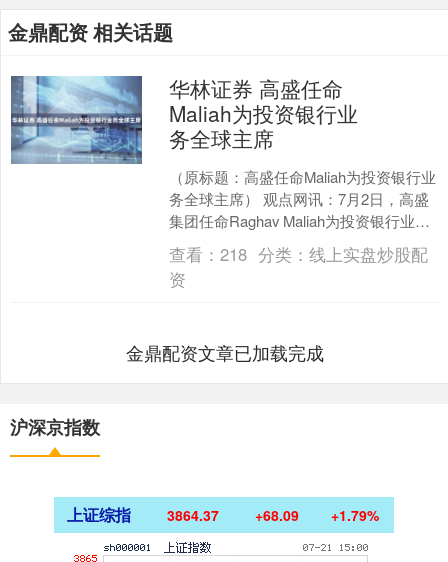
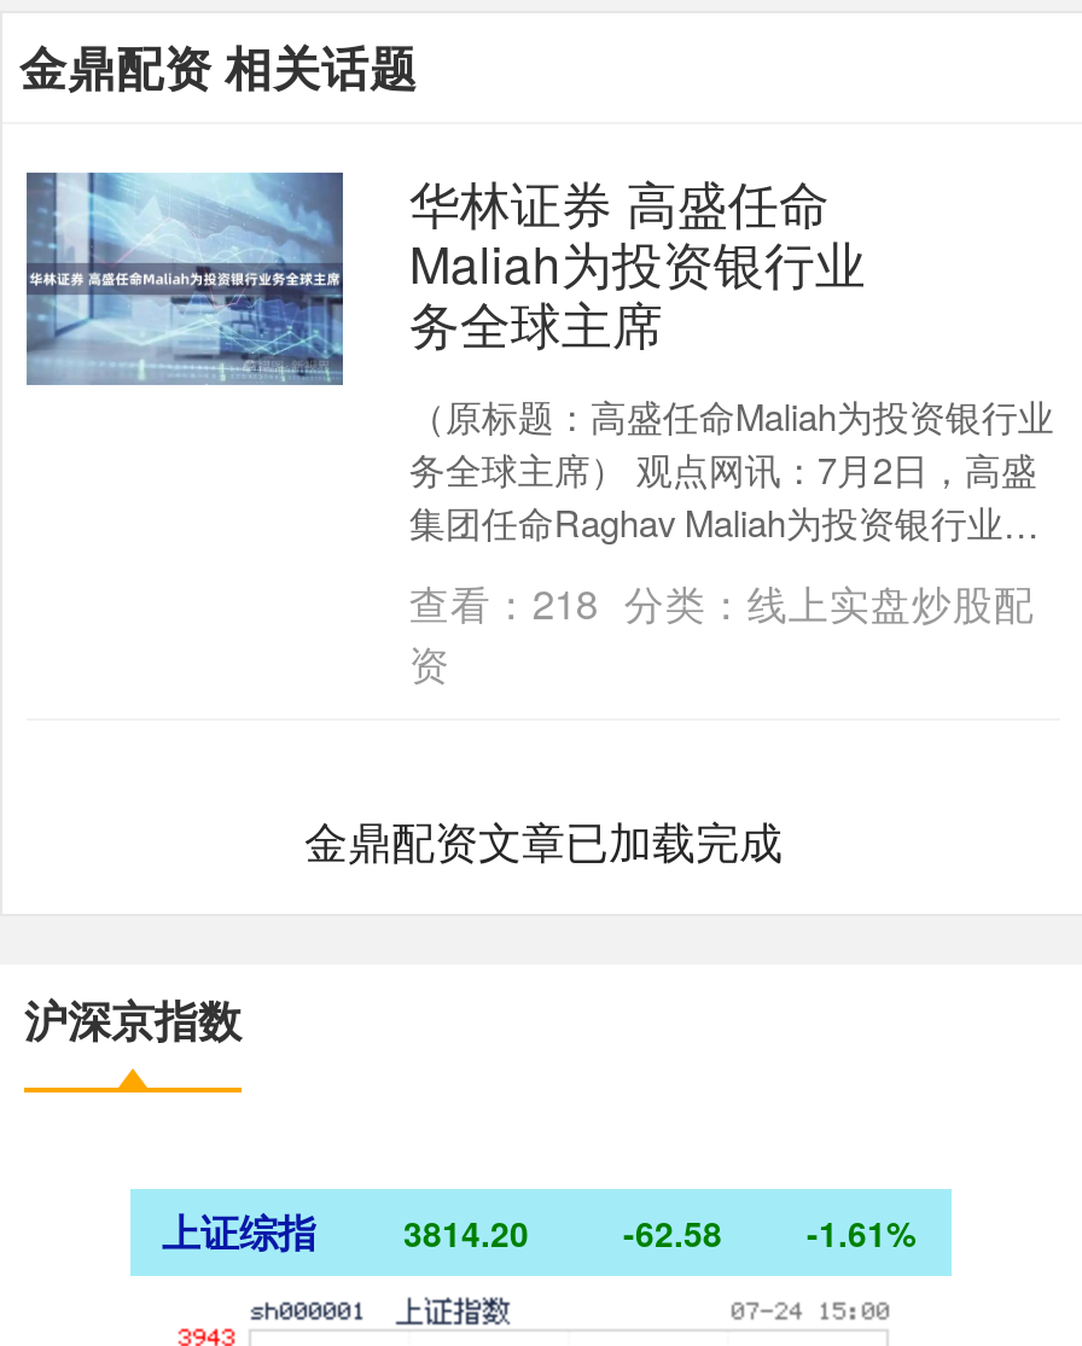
- 3864.37
+ 3814.20

- +68.09
+ -62.58

- +1.79%
+ -1.61%
